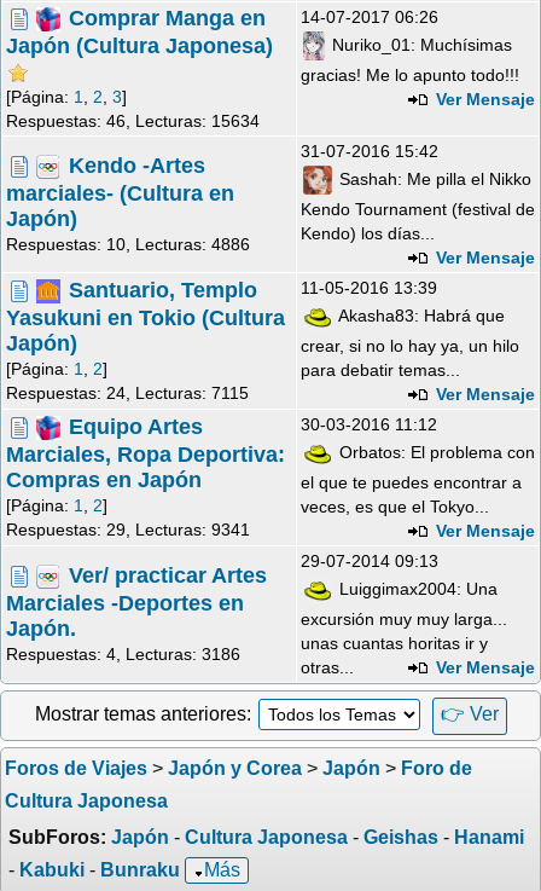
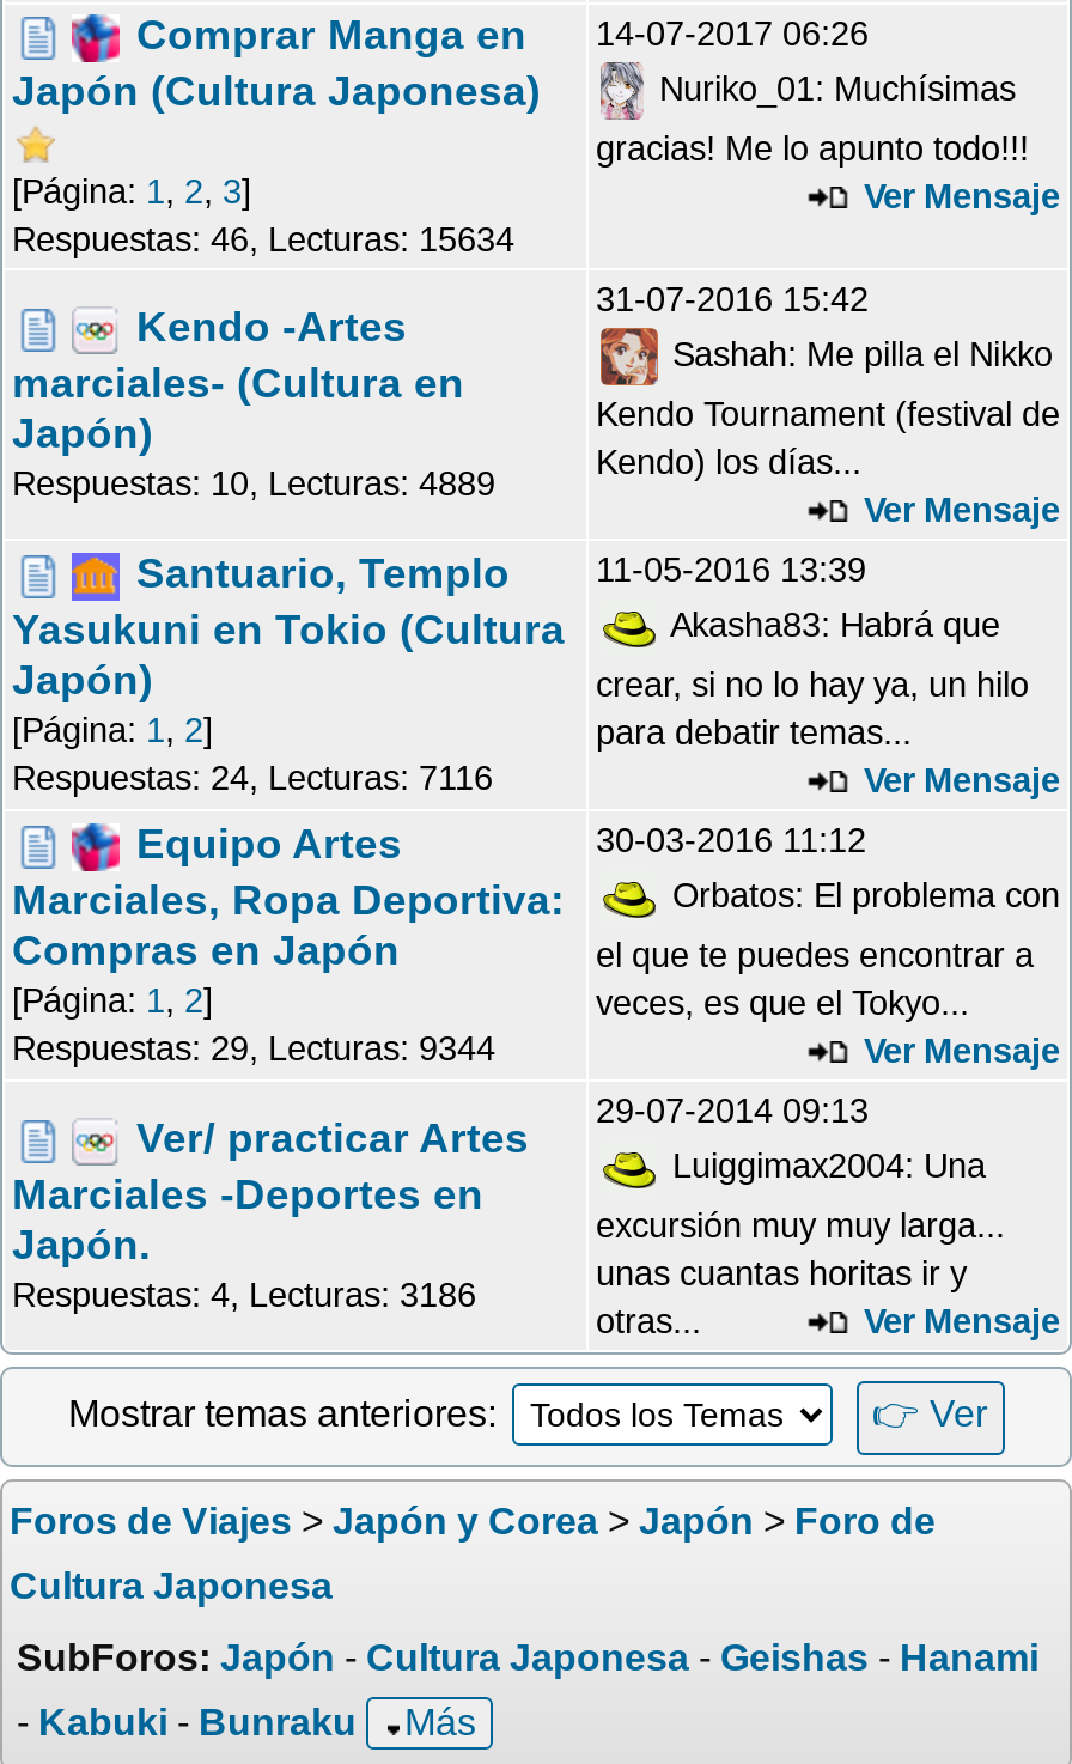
- Respuestas: 10, Lecturas: 4886
+ Respuestas: 10, Lecturas: 4889

- Respuestas: 24, Lecturas: 7115
+ Respuestas: 24, Lecturas: 7116

- Respuestas: 29, Lecturas: 9341
+ Respuestas: 29, Lecturas: 9344
